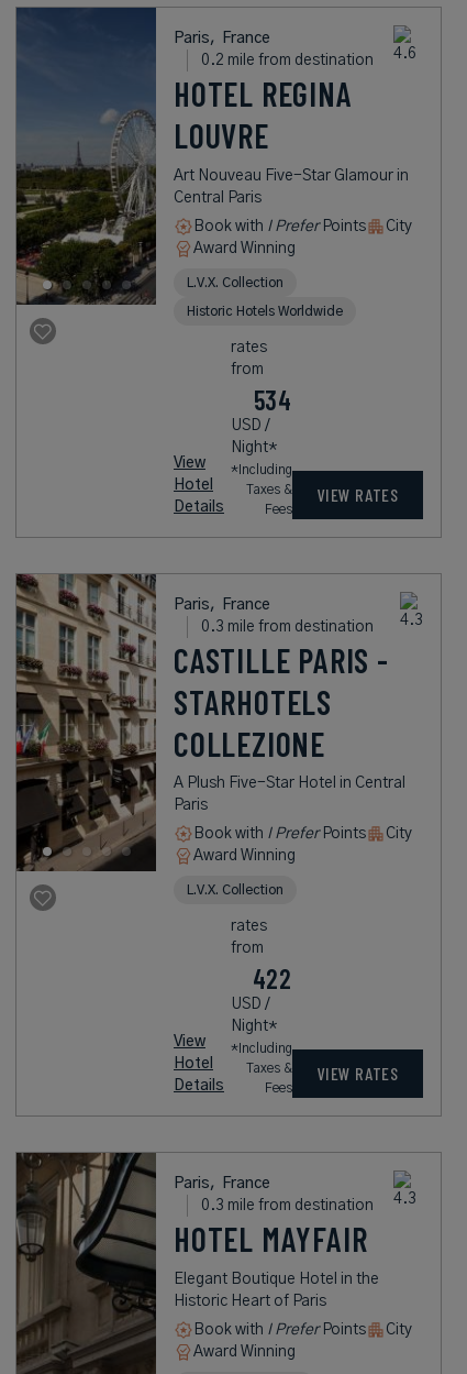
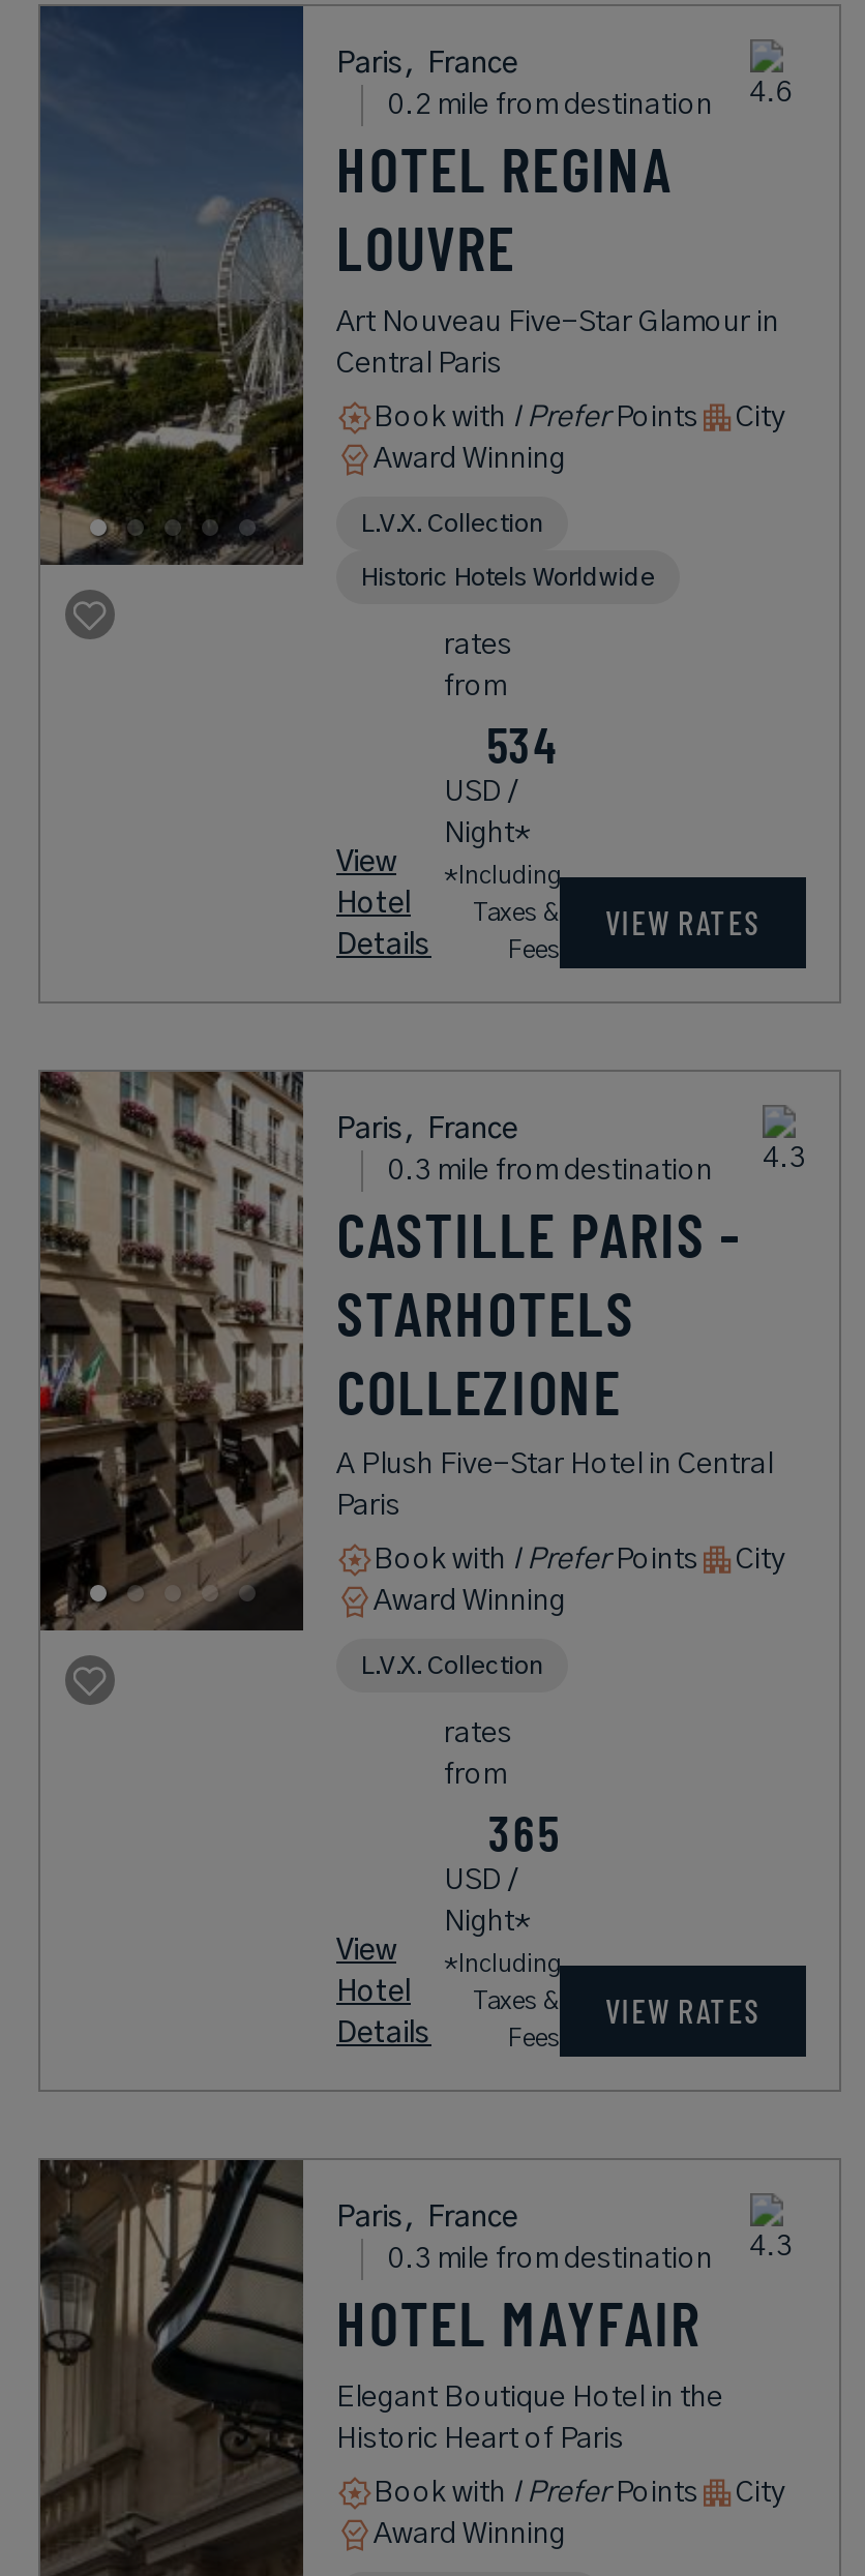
- 422
+ 365
